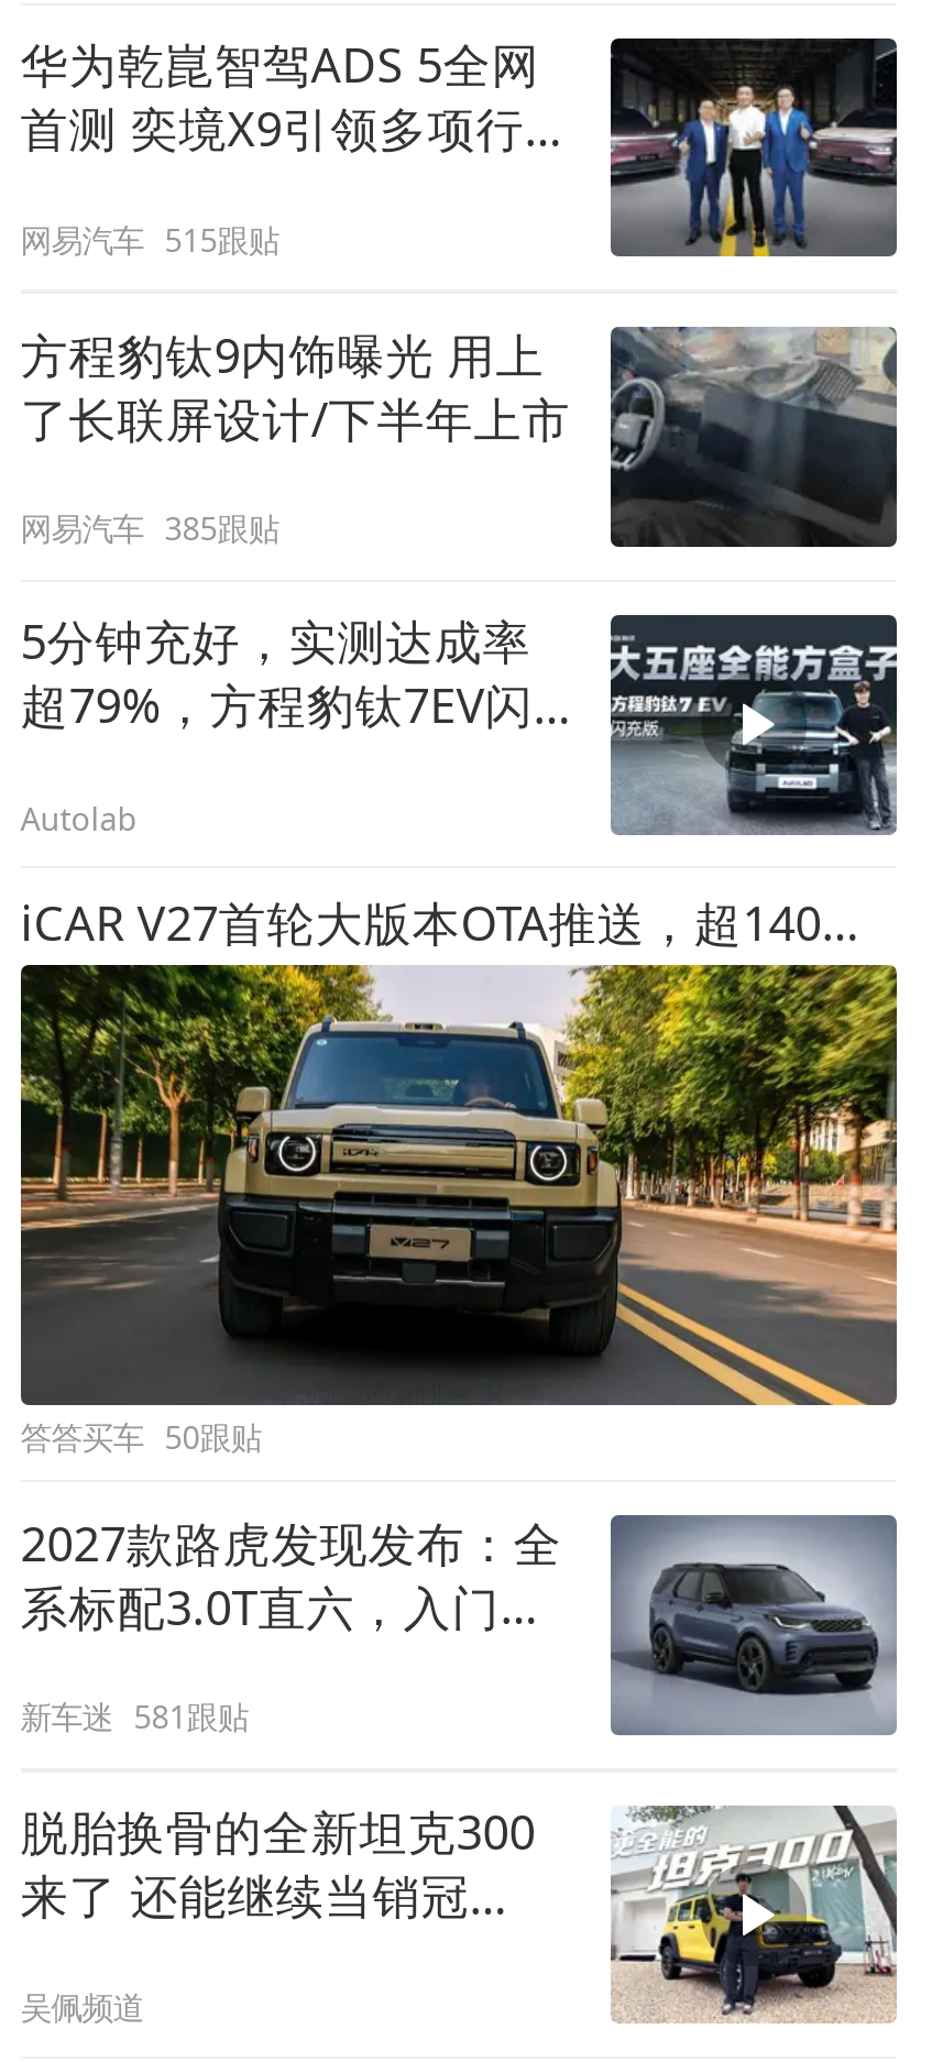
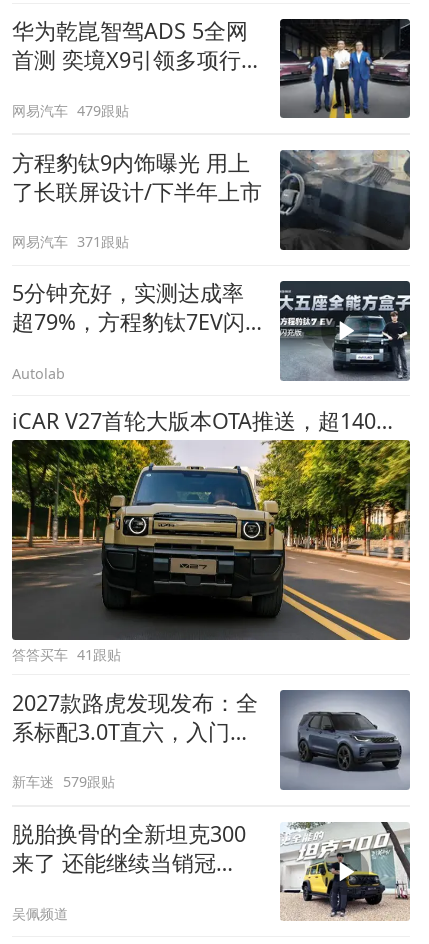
- 网易汽车 515跟贴
+ 网易汽车 479跟贴

- 网易汽车 385跟贴
+ 网易汽车 371跟贴

- 答答买车 50跟贴
+ 答答买车 41跟贴

- 新车迷 581跟贴
+ 新车迷 579跟贴
